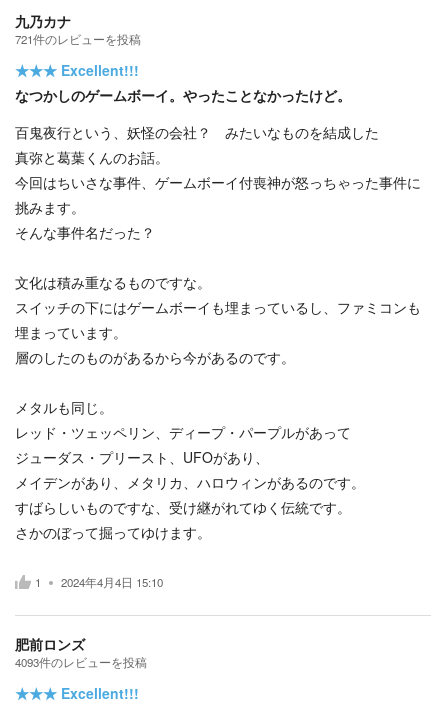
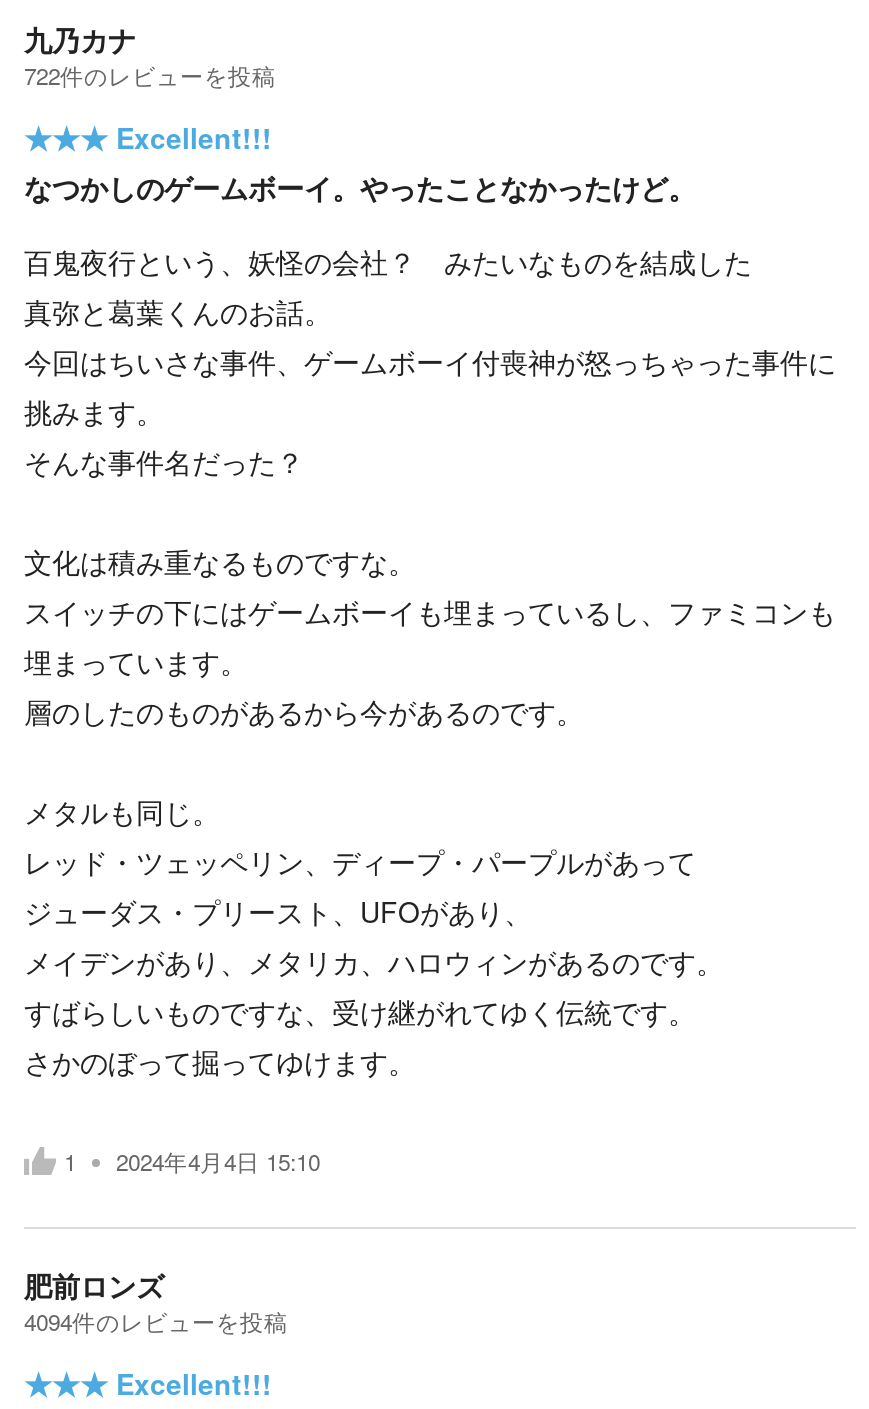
- 721件のレビューを投稿
+ 722件のレビューを投稿

- 4093件のレビューを投稿
+ 4094件のレビューを投稿
